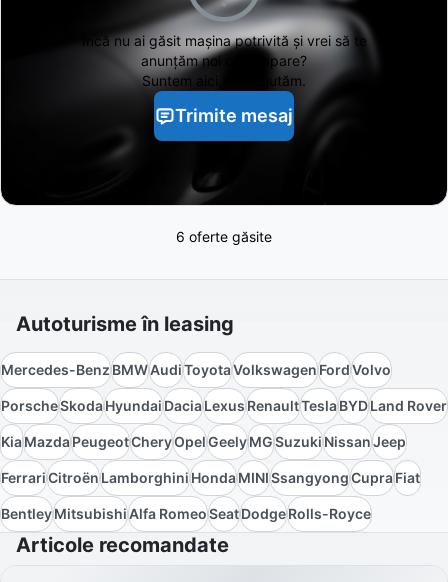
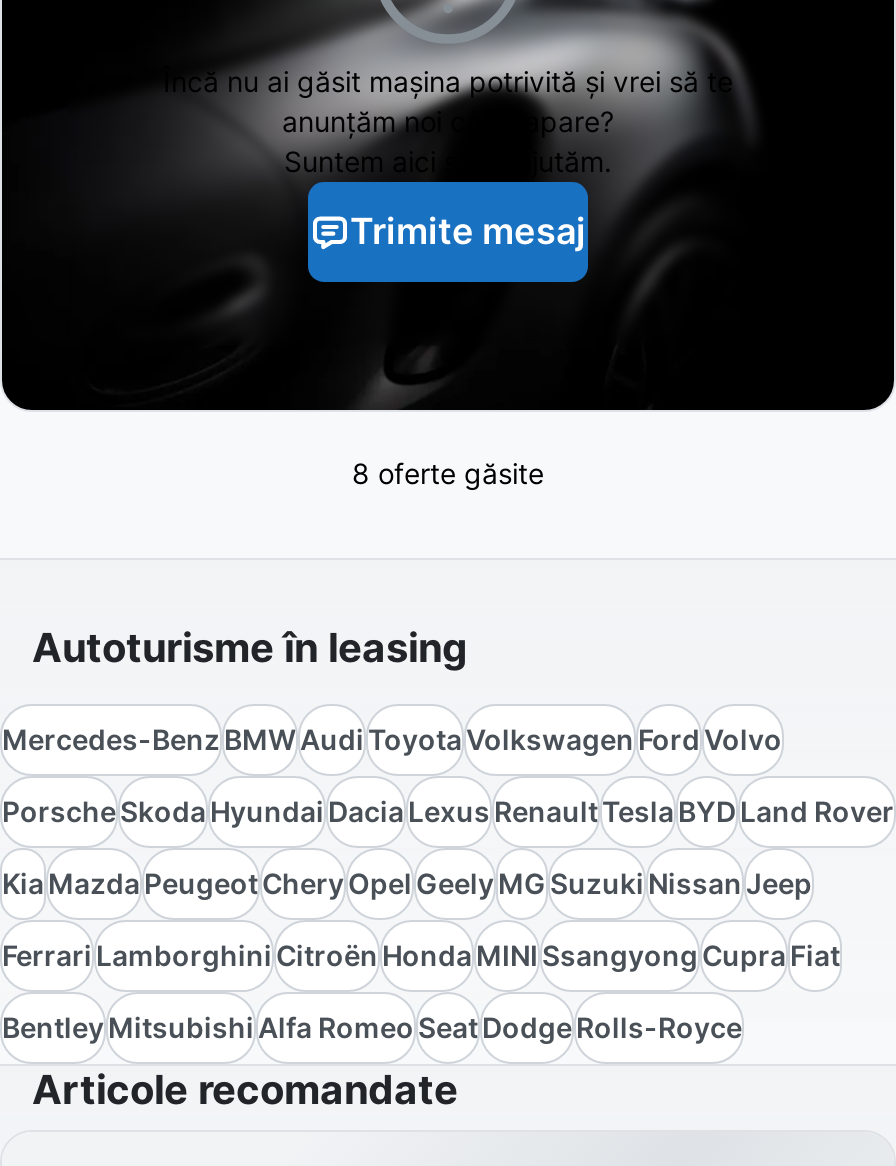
- 6 oferte găsite
+ 8 oferte găsite

- Ferrari Citroën Lamborghini Honda MINI Ssangyong Cupra Fiat
+ Ferrari Lamborghini Citroën Honda MINI Ssangyong Cupra Fiat
